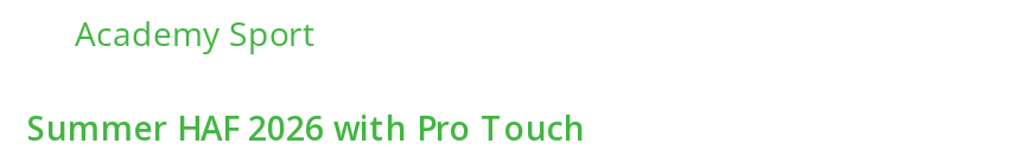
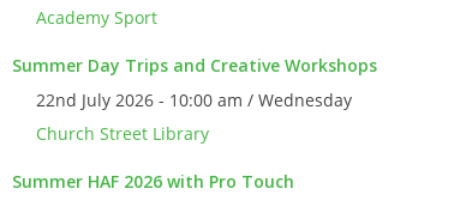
+ Summer Day Trips and Creative Workshops
+ 22nd July 2026 - 10:00 am / Wednesday
+ Church Street Library
